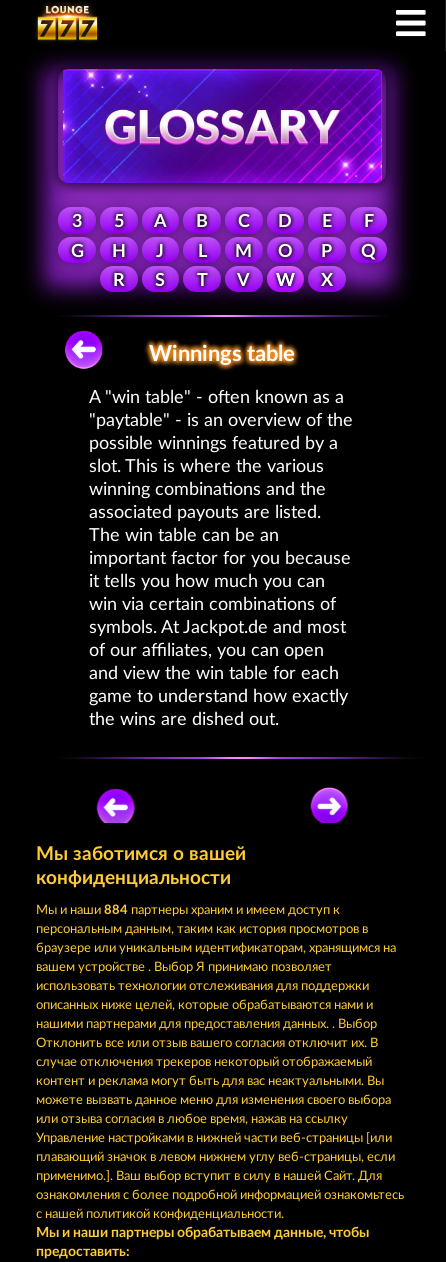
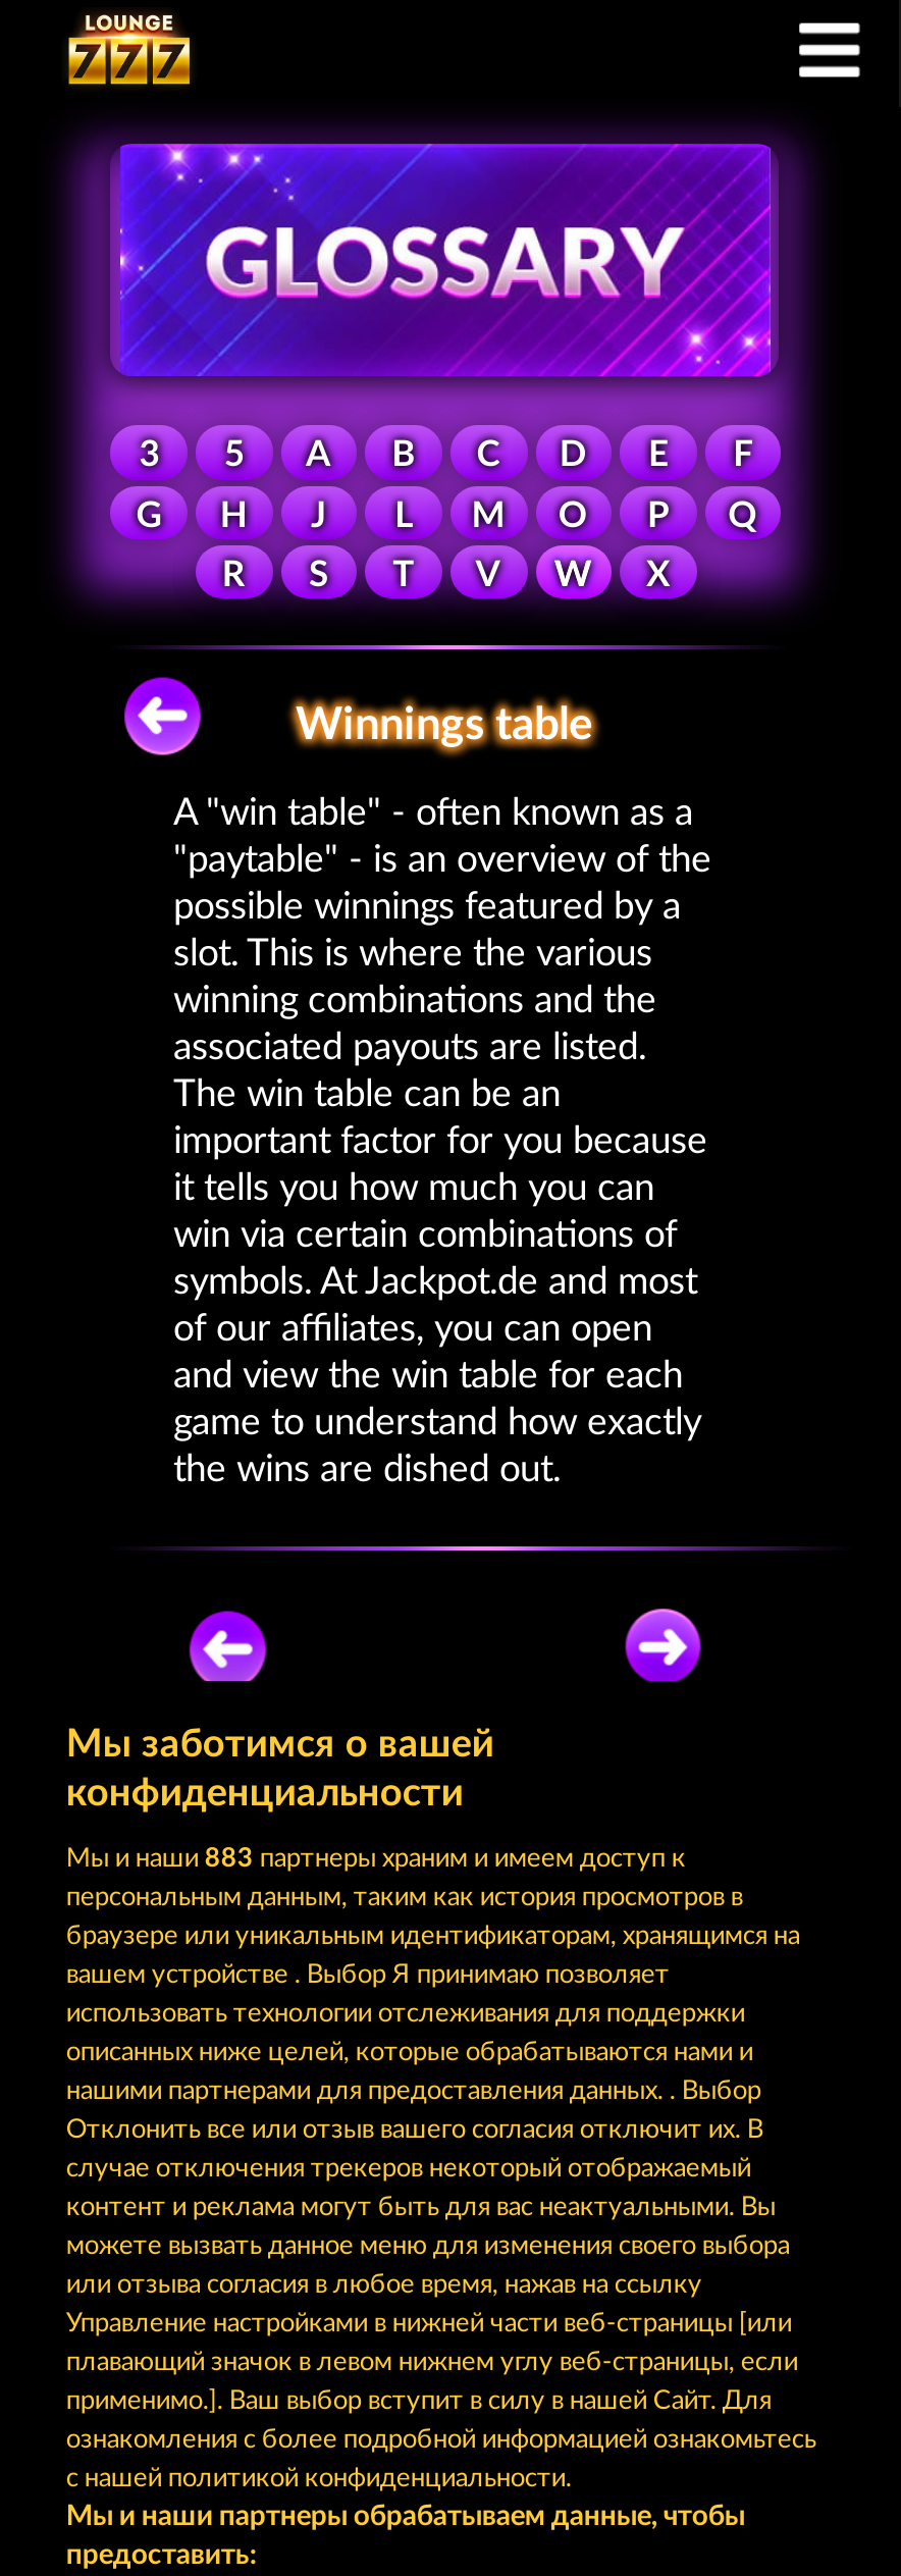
- Мы и наши 884 партнеры храним и имеем доступ к
+ Мы и наши 883 партнеры храним и имеем доступ к
